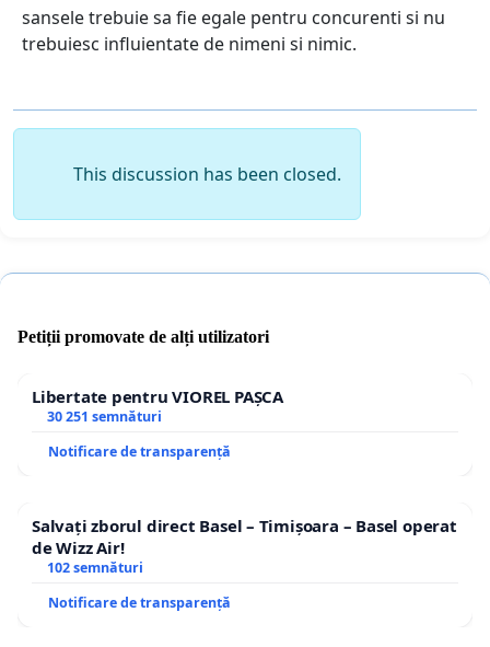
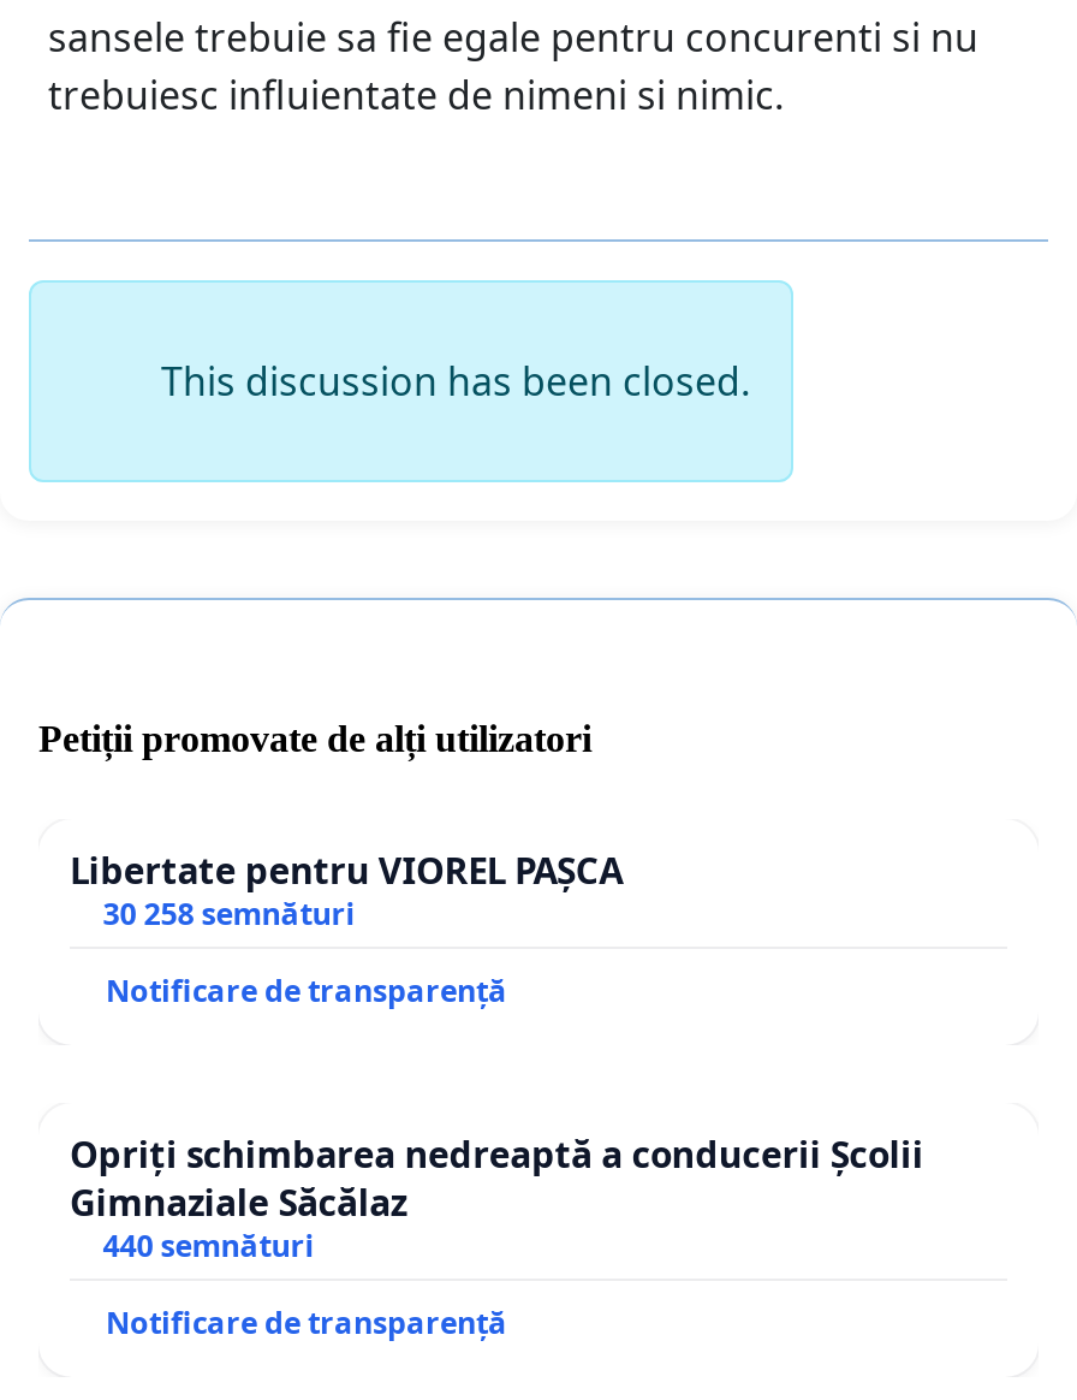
- 30 251 semnături
+ 30 258 semnături

- Salvați zborul direct Basel – Timișoara – Basel operat
- de Wizz Air!
- 102 semnături
+ Opriți schimbarea nedreaptă a conducerii Școlii
+ Gimnaziale Săcălaz
+ 440 semnături
